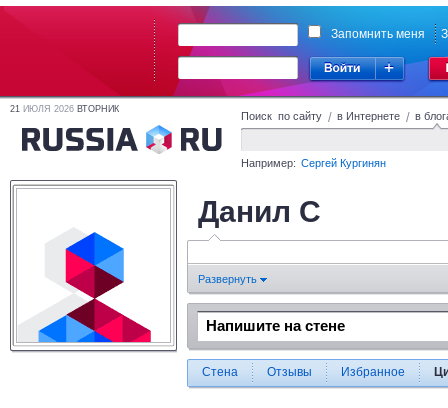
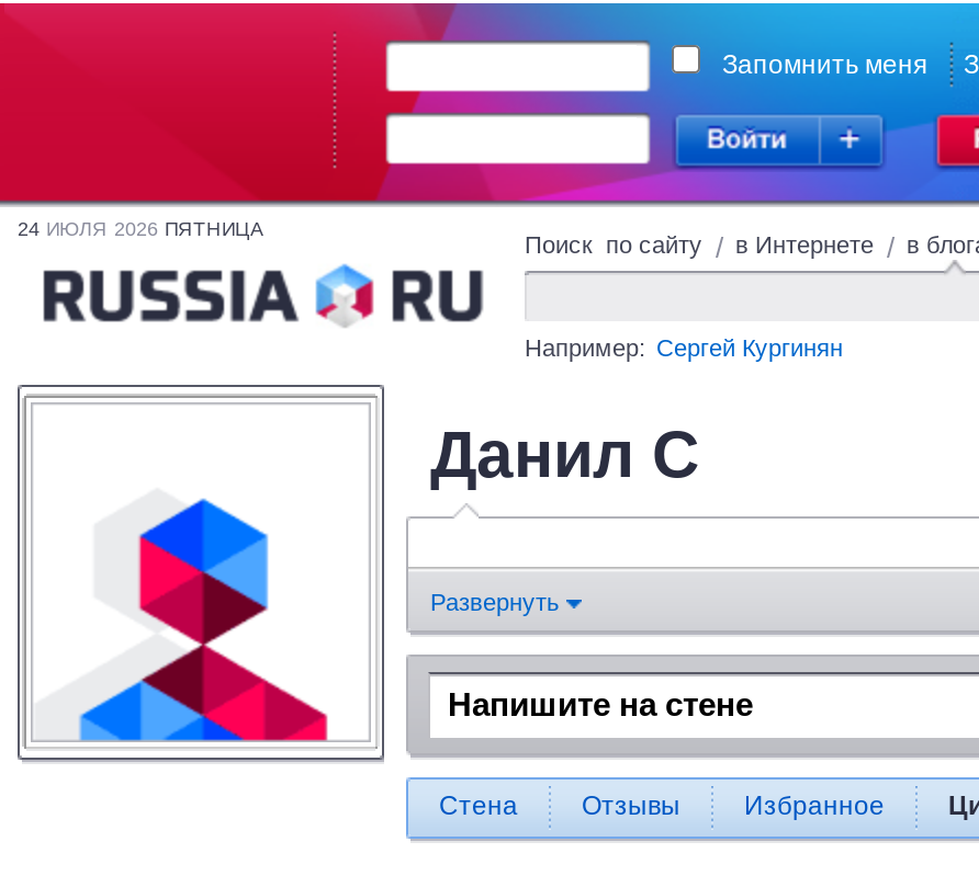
- 21 ИЮЛЯ 2026 ВТОРНИК
+ 24 ИЮЛЯ 2026 ПЯТНИЦА
